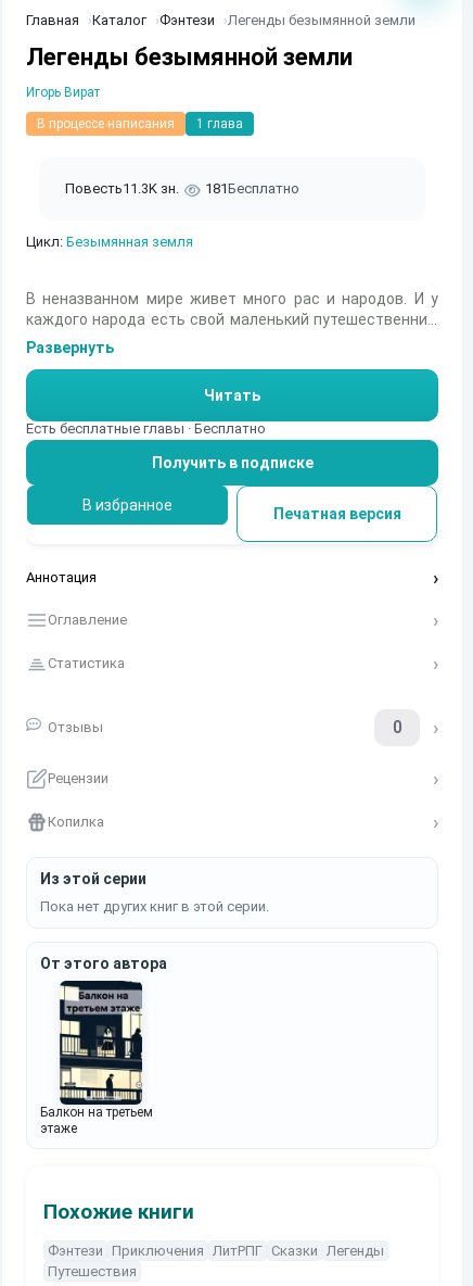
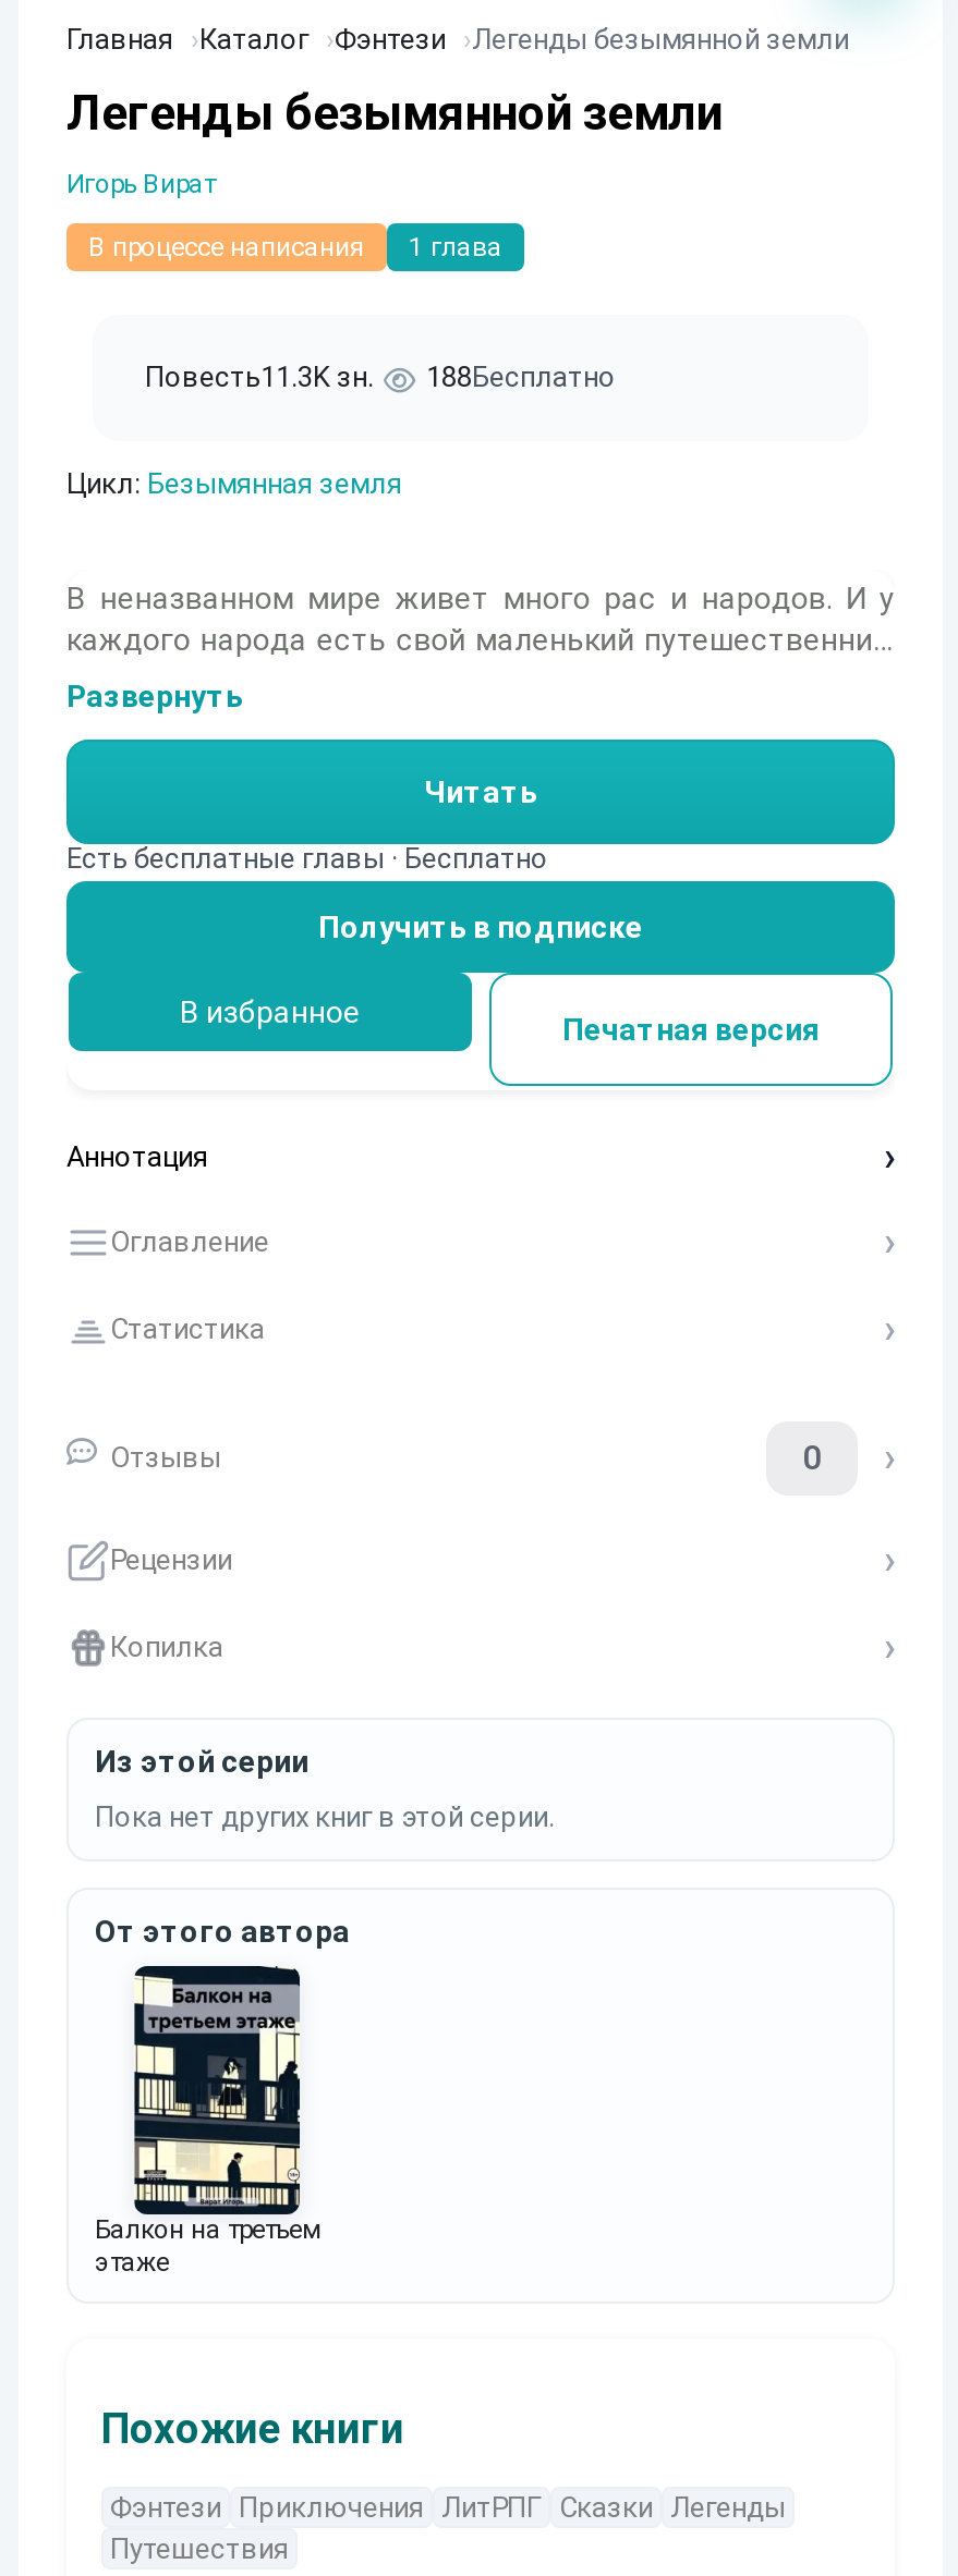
- Повесть11.3K зн. 181Бесплатно
+ Повесть11.3K зн. 188Бесплатно
